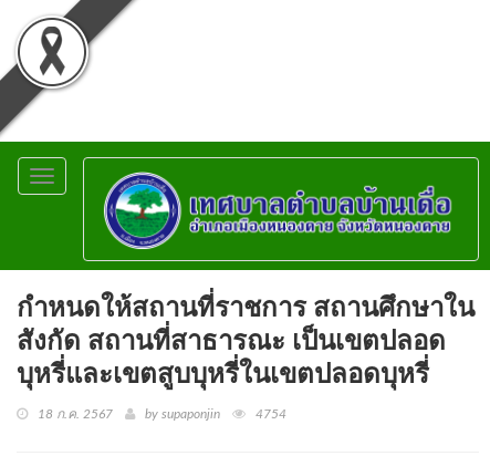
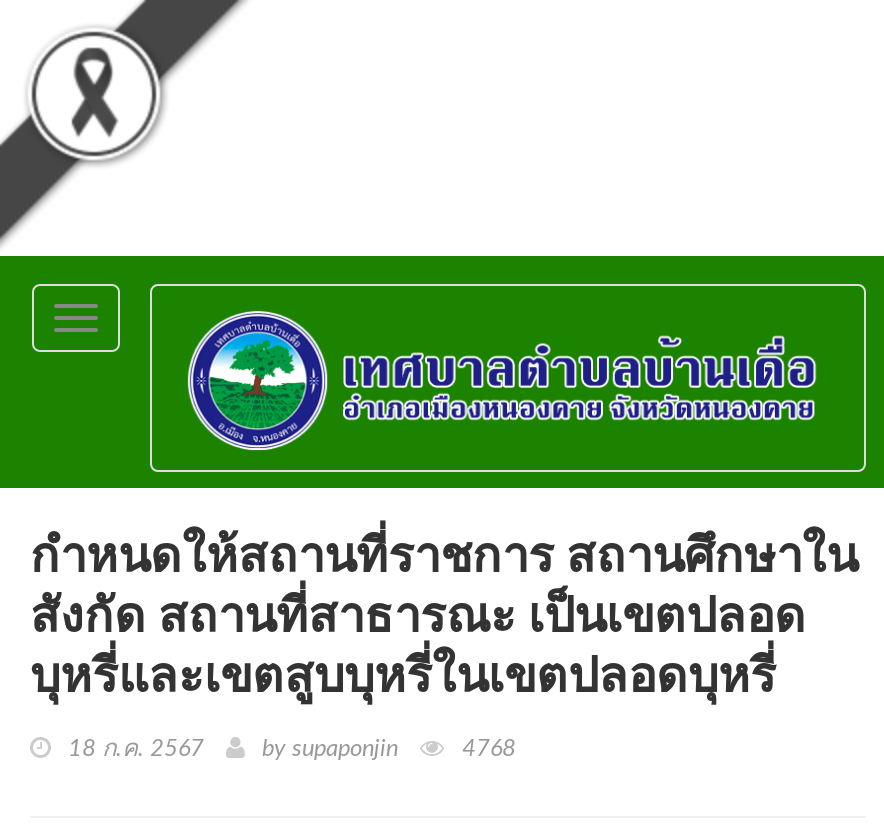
- 4754
+ 4768
